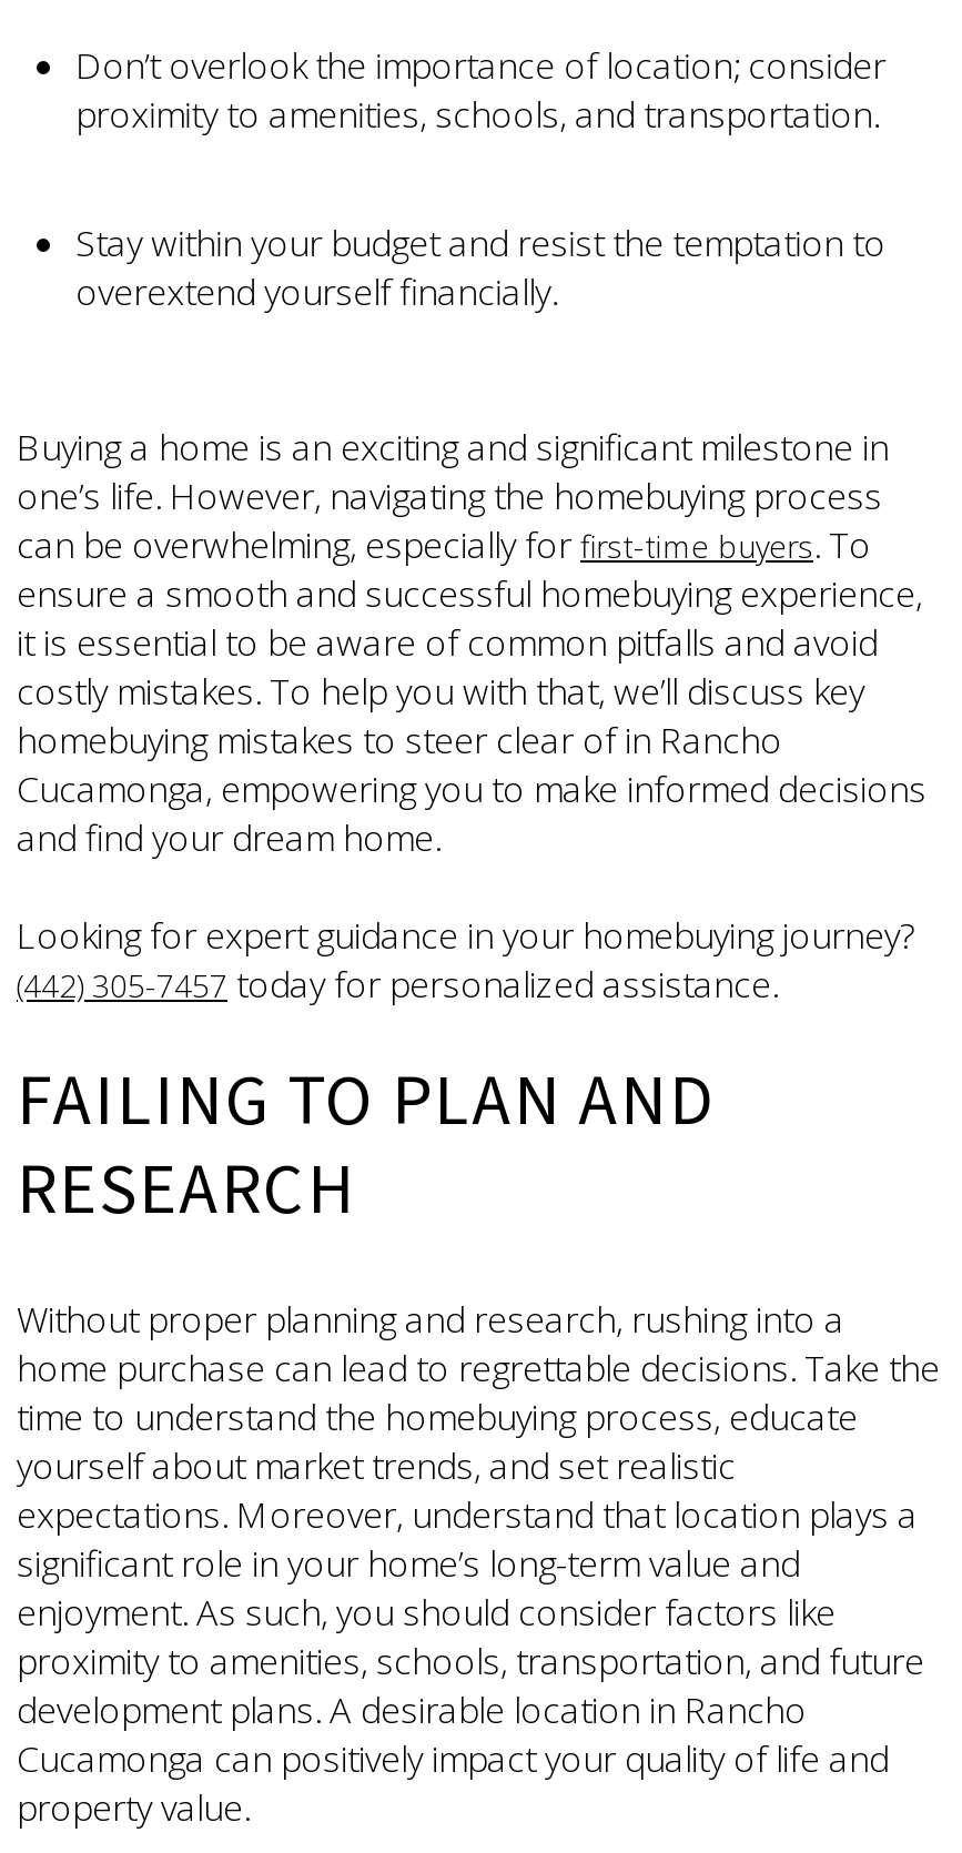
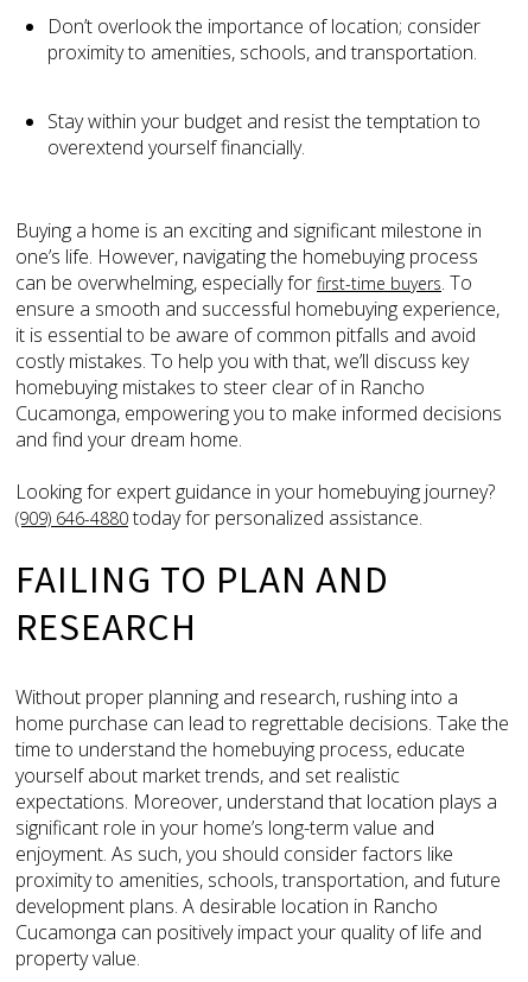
- (442) 305-7457 today for personalized assistance.
+ (909) 646-4880 today for personalized assistance.
